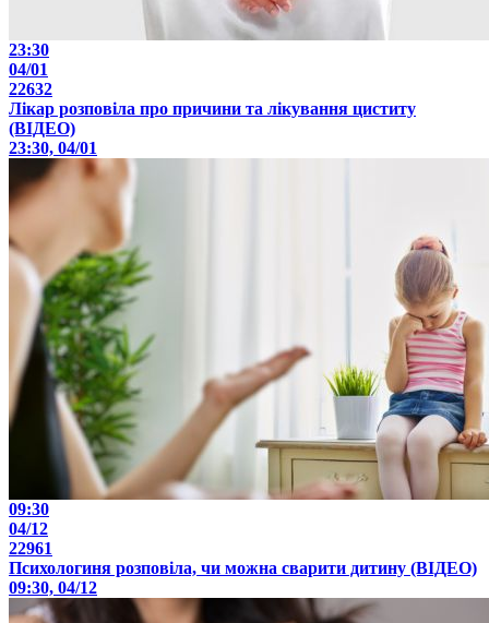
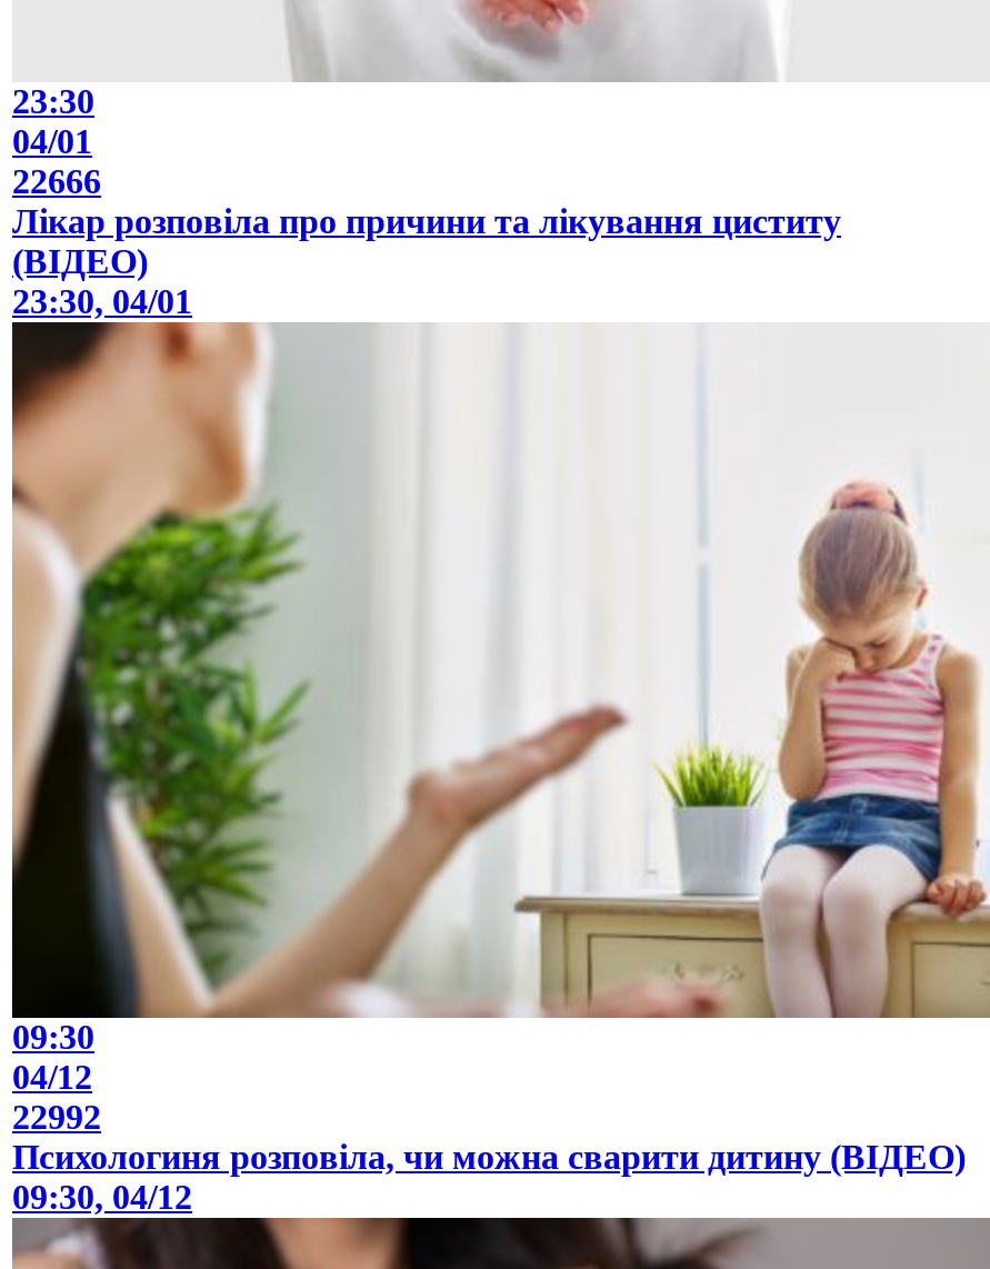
- 22632
+ 22666

- 22961
+ 22992
